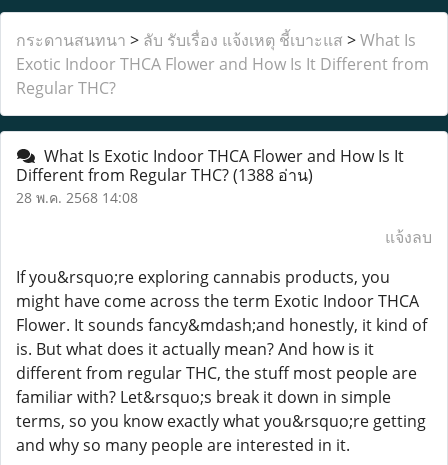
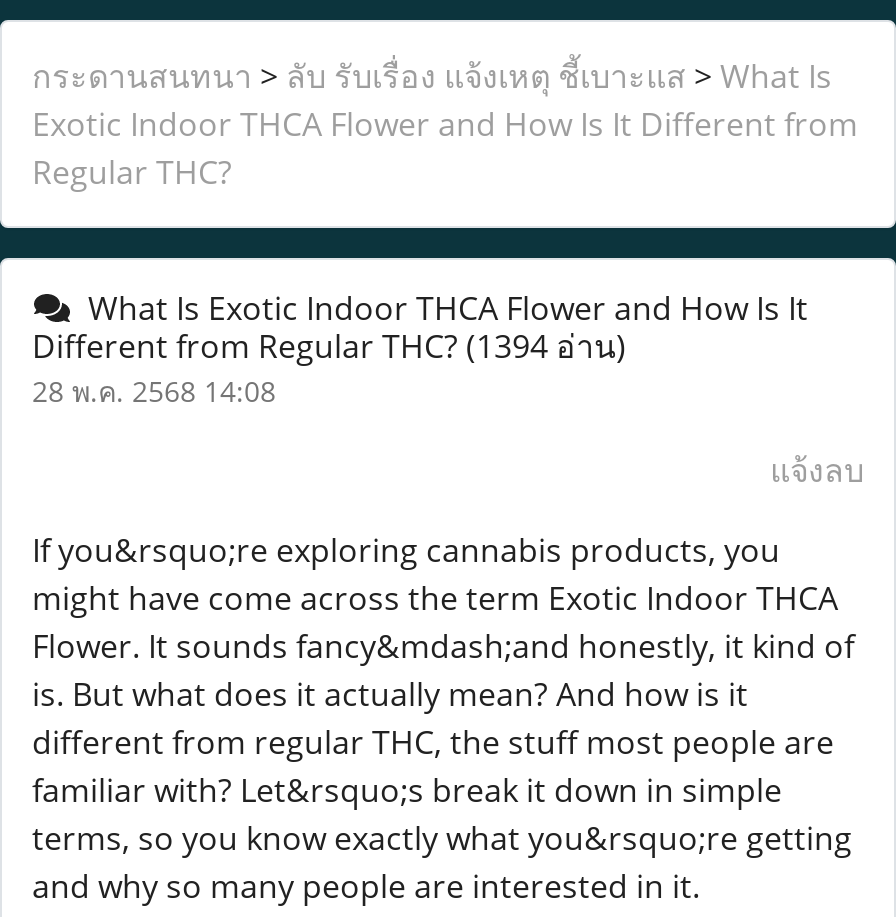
- Different from Regular THC? (1388 อ่าน)
+ Different from Regular THC? (1394 อ่าน)
